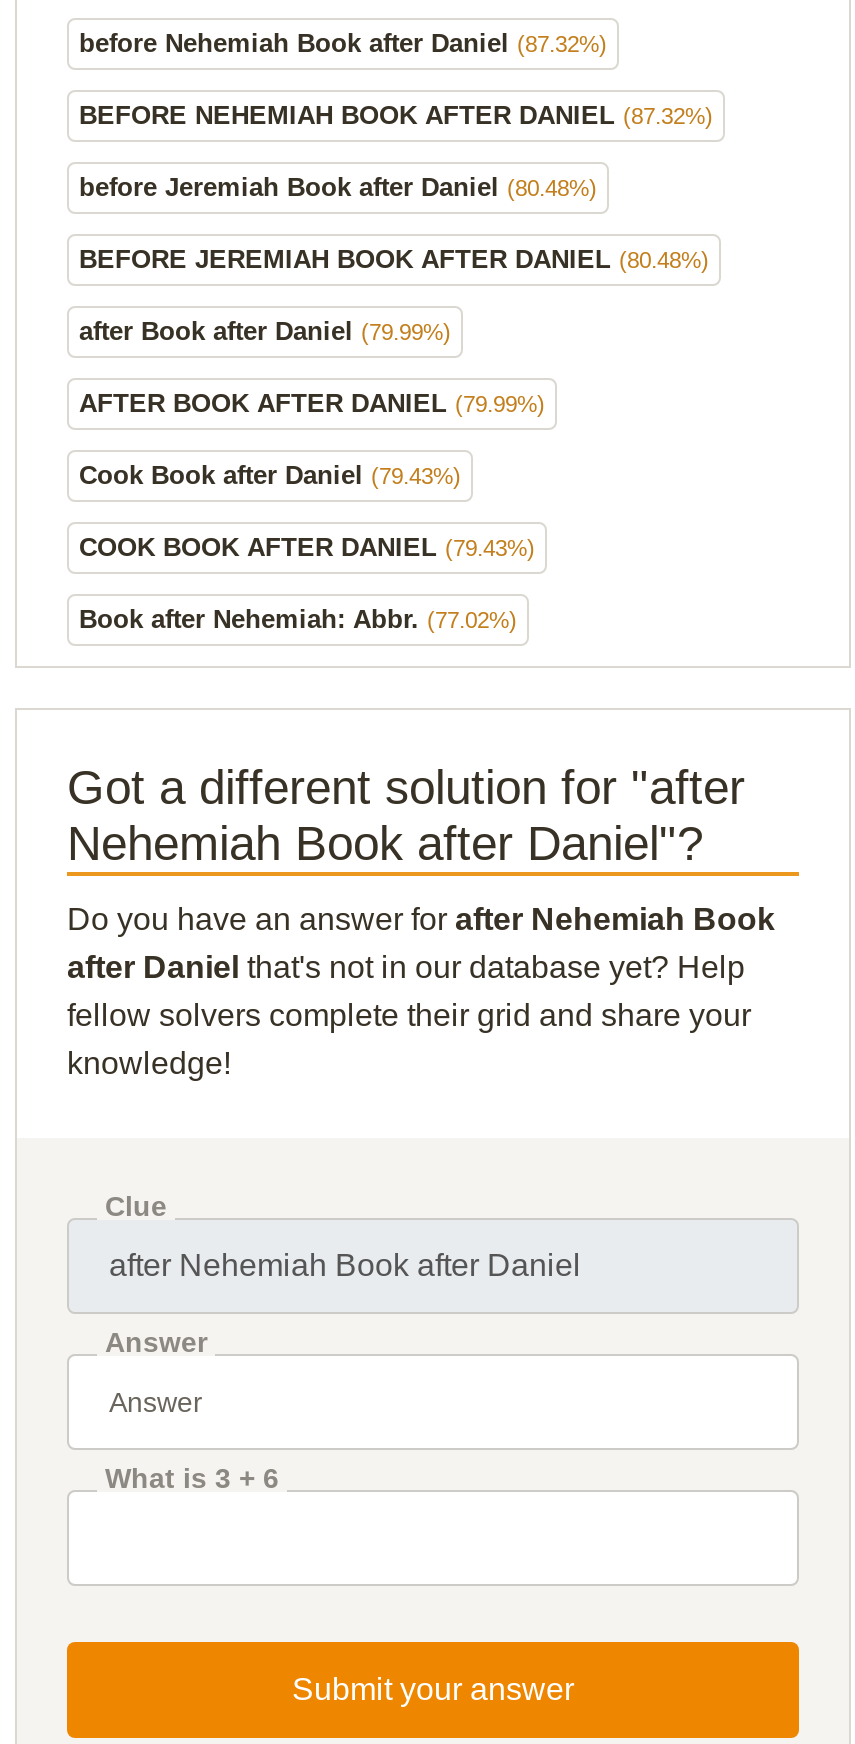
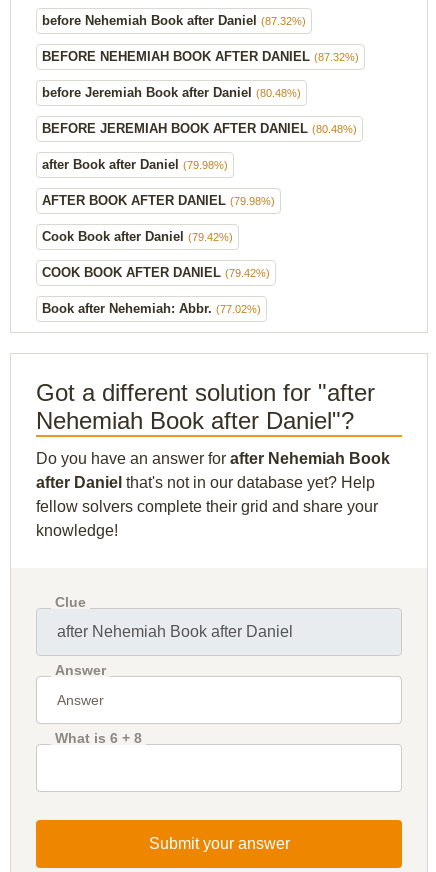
- after Book after Daniel (79.99%)
+ after Book after Daniel (79.98%)

- AFTER BOOK AFTER DANIEL (79.99%)
+ AFTER BOOK AFTER DANIEL (79.98%)

- Cook Book after Daniel (79.43%)
+ Cook Book after Daniel (79.42%)

- COOK BOOK AFTER DANIEL (79.43%)
+ COOK BOOK AFTER DANIEL (79.42%)

- What is 3 + 6
+ What is 6 + 8
